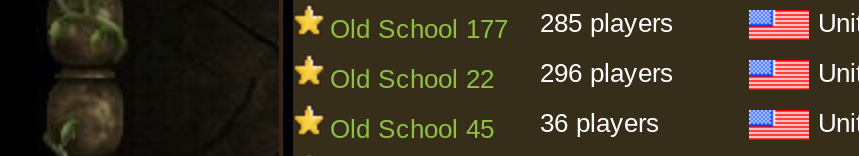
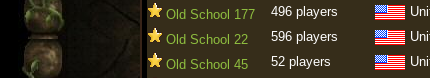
- Old School 177 285 players
+ Old School 177 496 players

- Old School 22 296 players
+ Old School 22 596 players

- Old School 45 36 players
+ Old School 45 52 players
